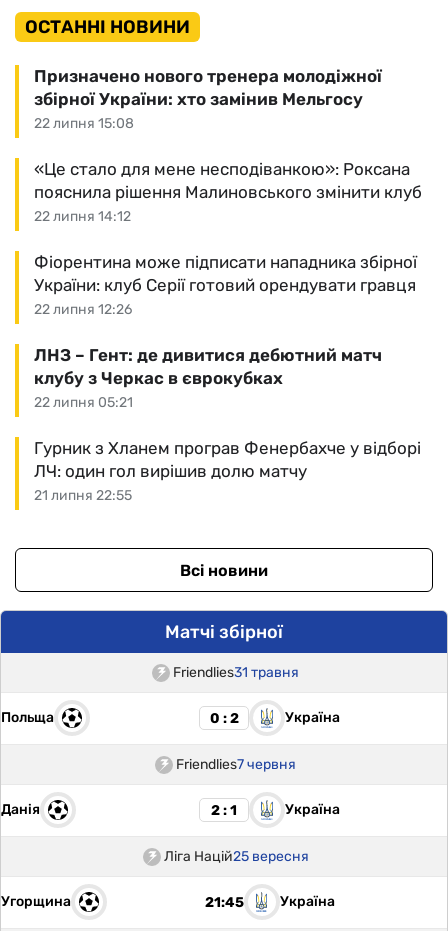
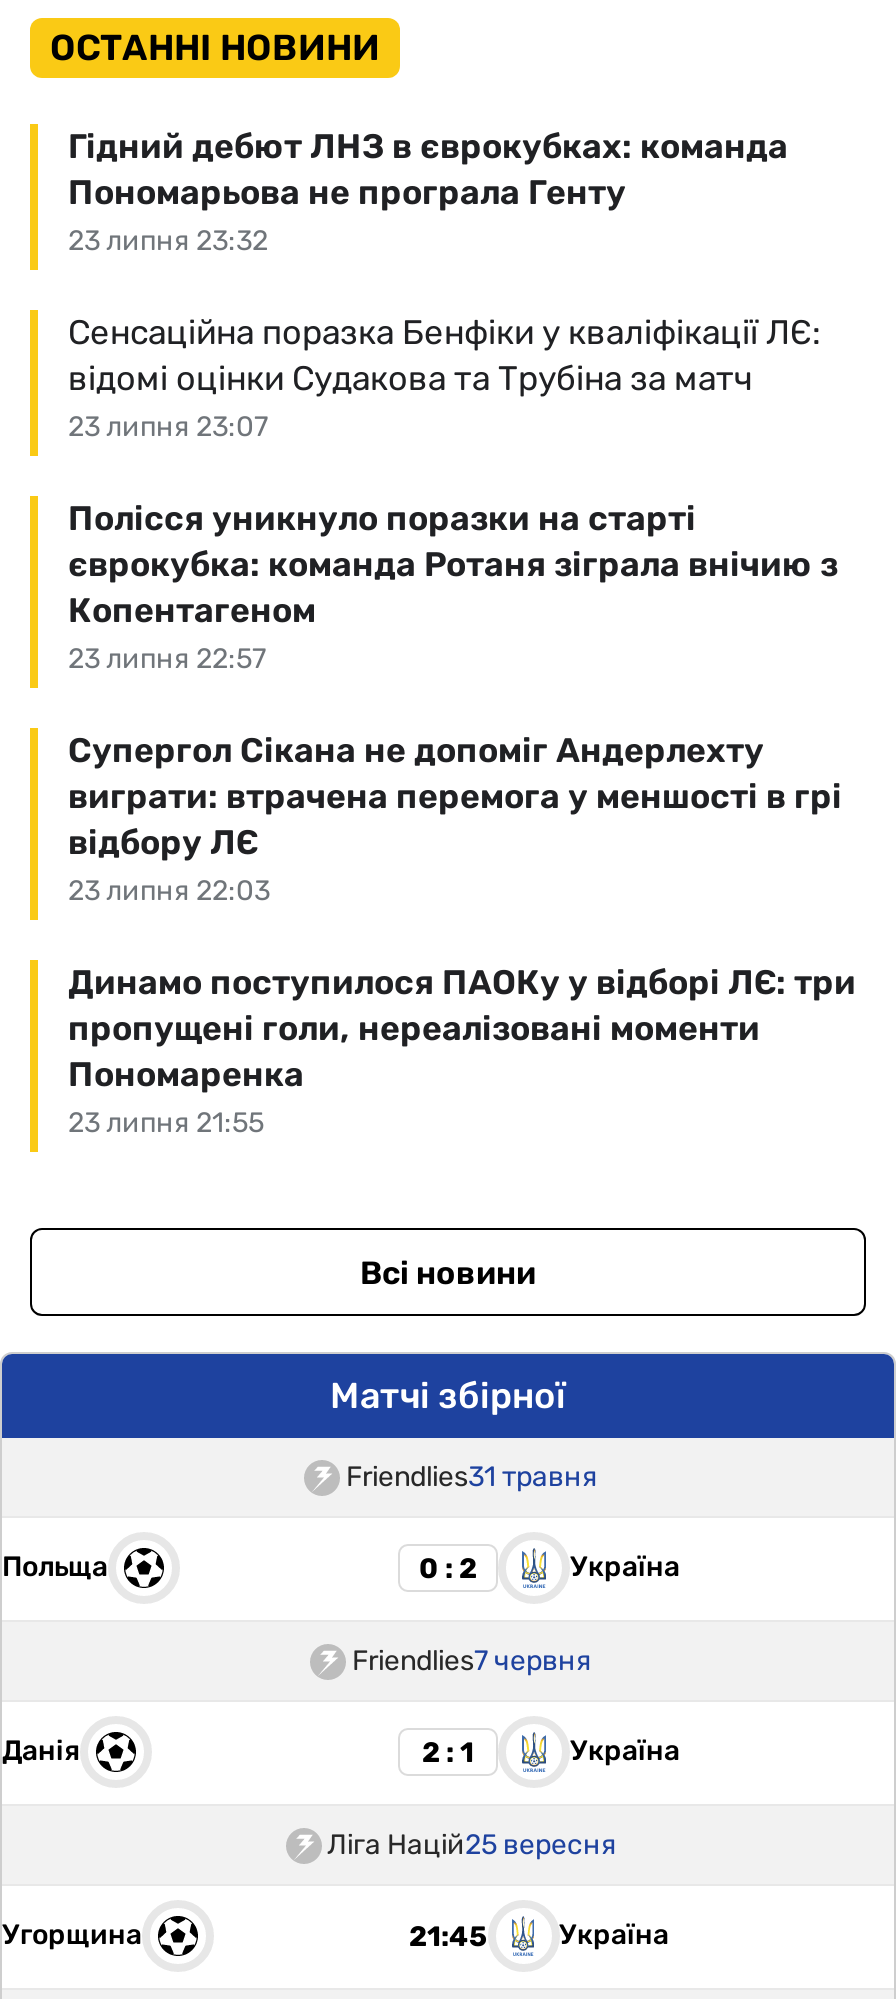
- Призначено нового тренера молодіжної
- збірної України: хто замінив Мельгосу
+ Гідний дебют ЛНЗ в єврокубках: команда
+ Пономарьова не програла Генту

- 22 липня 15:08
+ 23 липня 23:32

- «Це стало для мене несподіванкою»: Роксана
- пояснила рішення Малиновського змінити клуб
+ Сенсаційна поразка Бенфіки у кваліфікації ЛЄ:
+ відомі оцінки Судакова та Трубіна за матч

- 22 липня 14:12
+ 23 липня 23:07

- Фіорентина може підписати нападника збірної
- України: клуб Серії готовий орендувати гравця
+ Полісся уникнуло поразки на старті
+ єврокубка: команда Ротаня зіграла внічию з
+ Копентагеном

- 22 липня 12:26
+ 23 липня 22:57

- ЛНЗ – Гент: де дивитися дебютний матч
- клубу з Черкас в єврокубках
+ Супергол Сікана не допоміг Андерлехту
+ виграти: втрачена перемога у меншості в грі
+ відбору ЛЄ

- 22 липня 05:21
+ 23 липня 22:03

- Гурник з Хланем програв Фенербахче у відборі
- ЛЧ: один гол вирішив долю матчу
+ Динамо поступилося ПАОКу у відборі ЛЄ: три
+ пропущені голи, нереалізовані моменти
+ Пономаренка

- 21 липня 22:55
+ 23 липня 21:55
